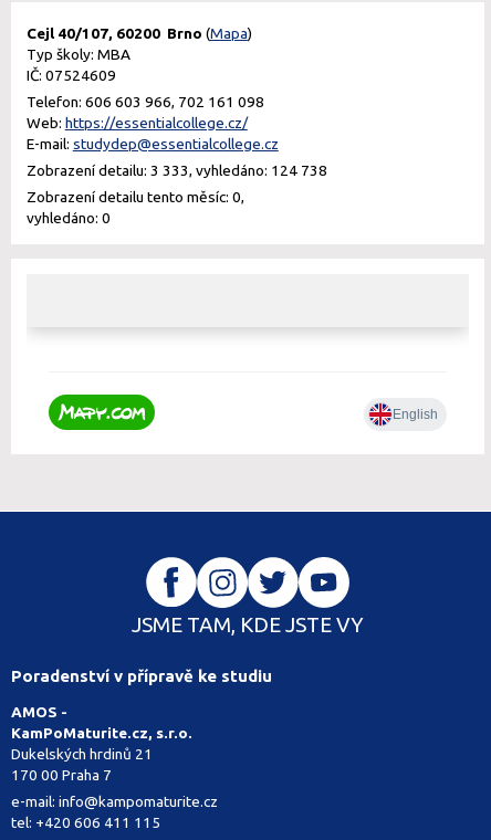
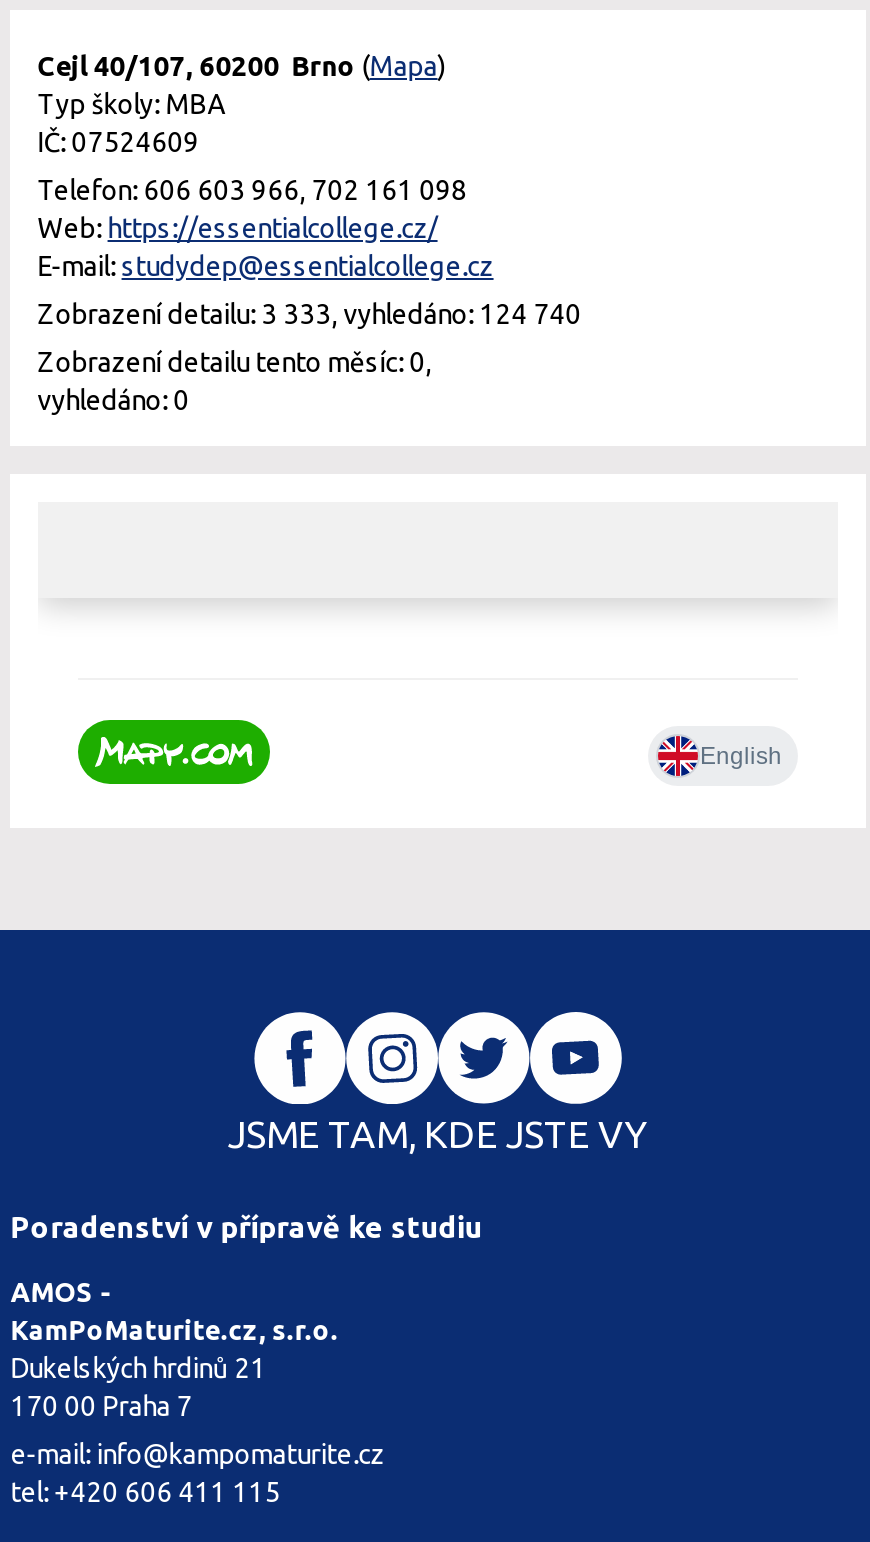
- Zobrazení detailu: 3 333, vyhledáno: 124 738
+ Zobrazení detailu: 3 333, vyhledáno: 124 740
